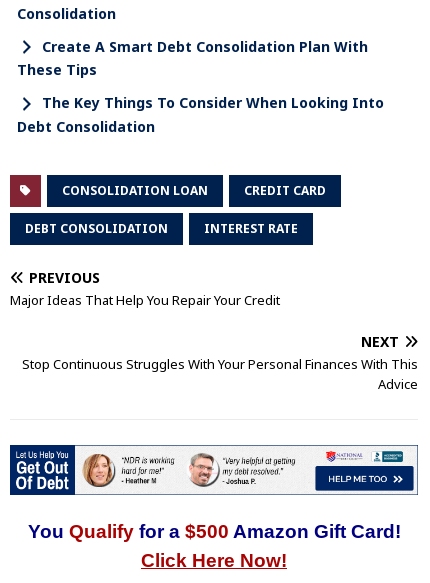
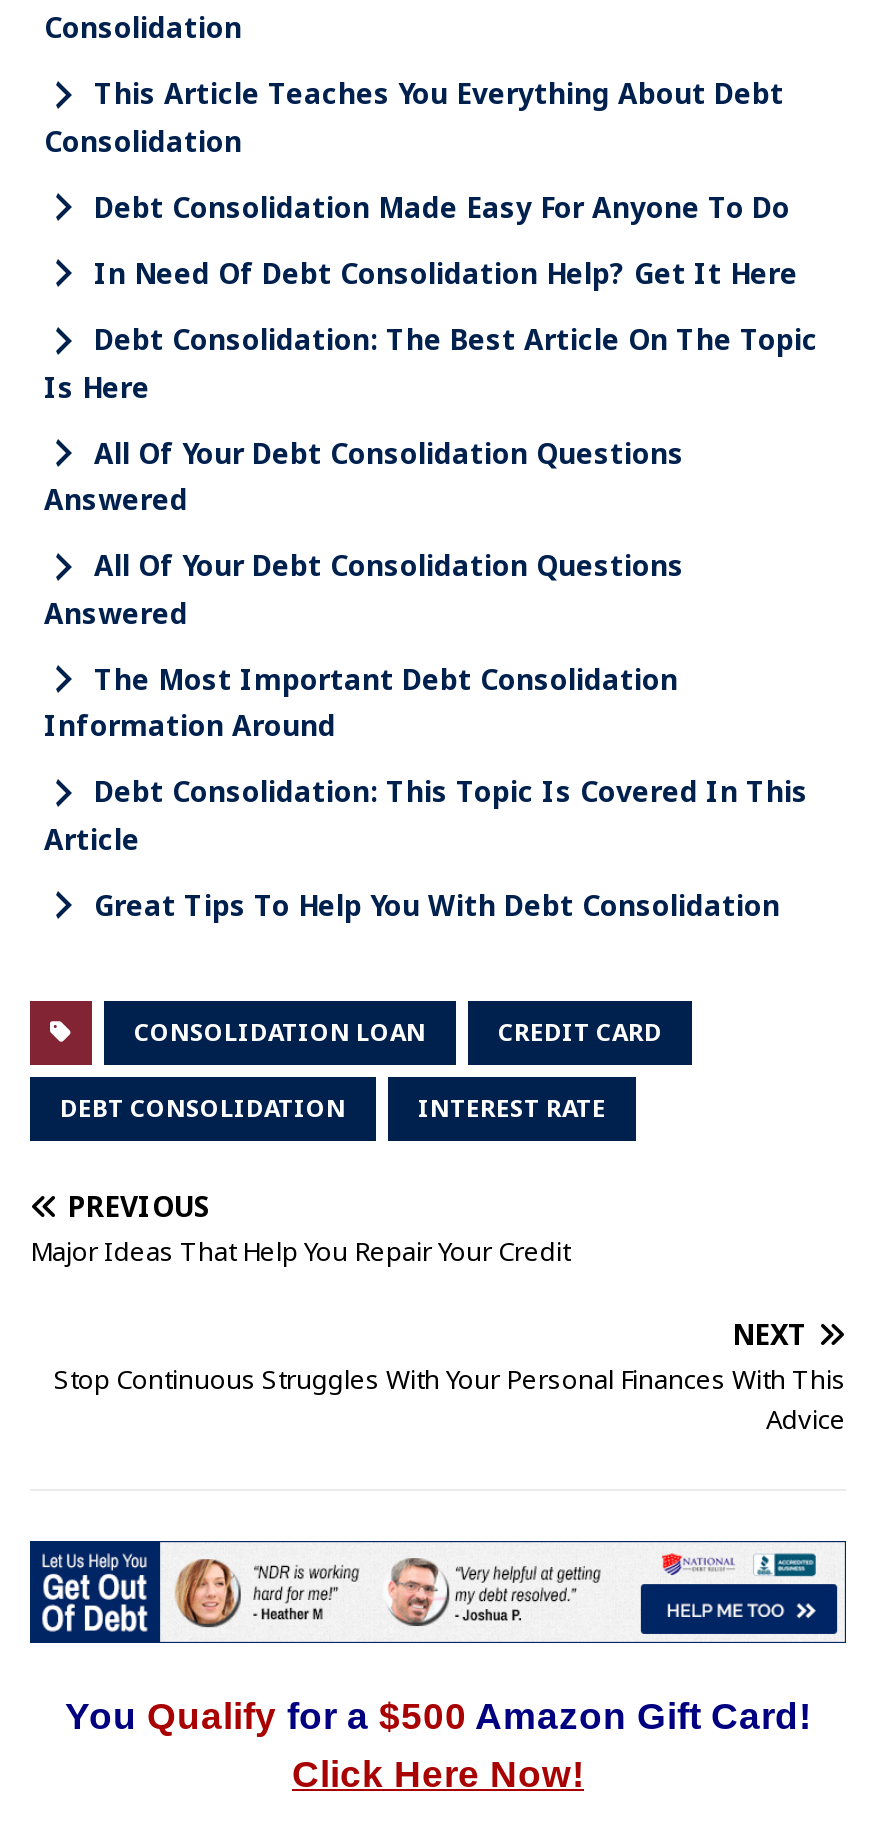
- Create A Smart Debt Consolidation Plan With
- These Tips
- The Key Things To Consider When Looking Into
- Debt Consolidation
+ This Article Teaches You Everything About Debt
+ Consolidation
+ Debt Consolidation Made Easy For Anyone To Do
+ In Need Of Debt Consolidation Help? Get It Here
+ Debt Consolidation: The Best Article On The Topic
+ Is Here
+ All Of Your Debt Consolidation Questions
+ Answered
+ All Of Your Debt Consolidation Questions
+ Answered
+ The Most Important Debt Consolidation
+ Information Around
+ Debt Consolidation: This Topic Is Covered In This
+ Article
+ Great Tips To Help You With Debt Consolidation
